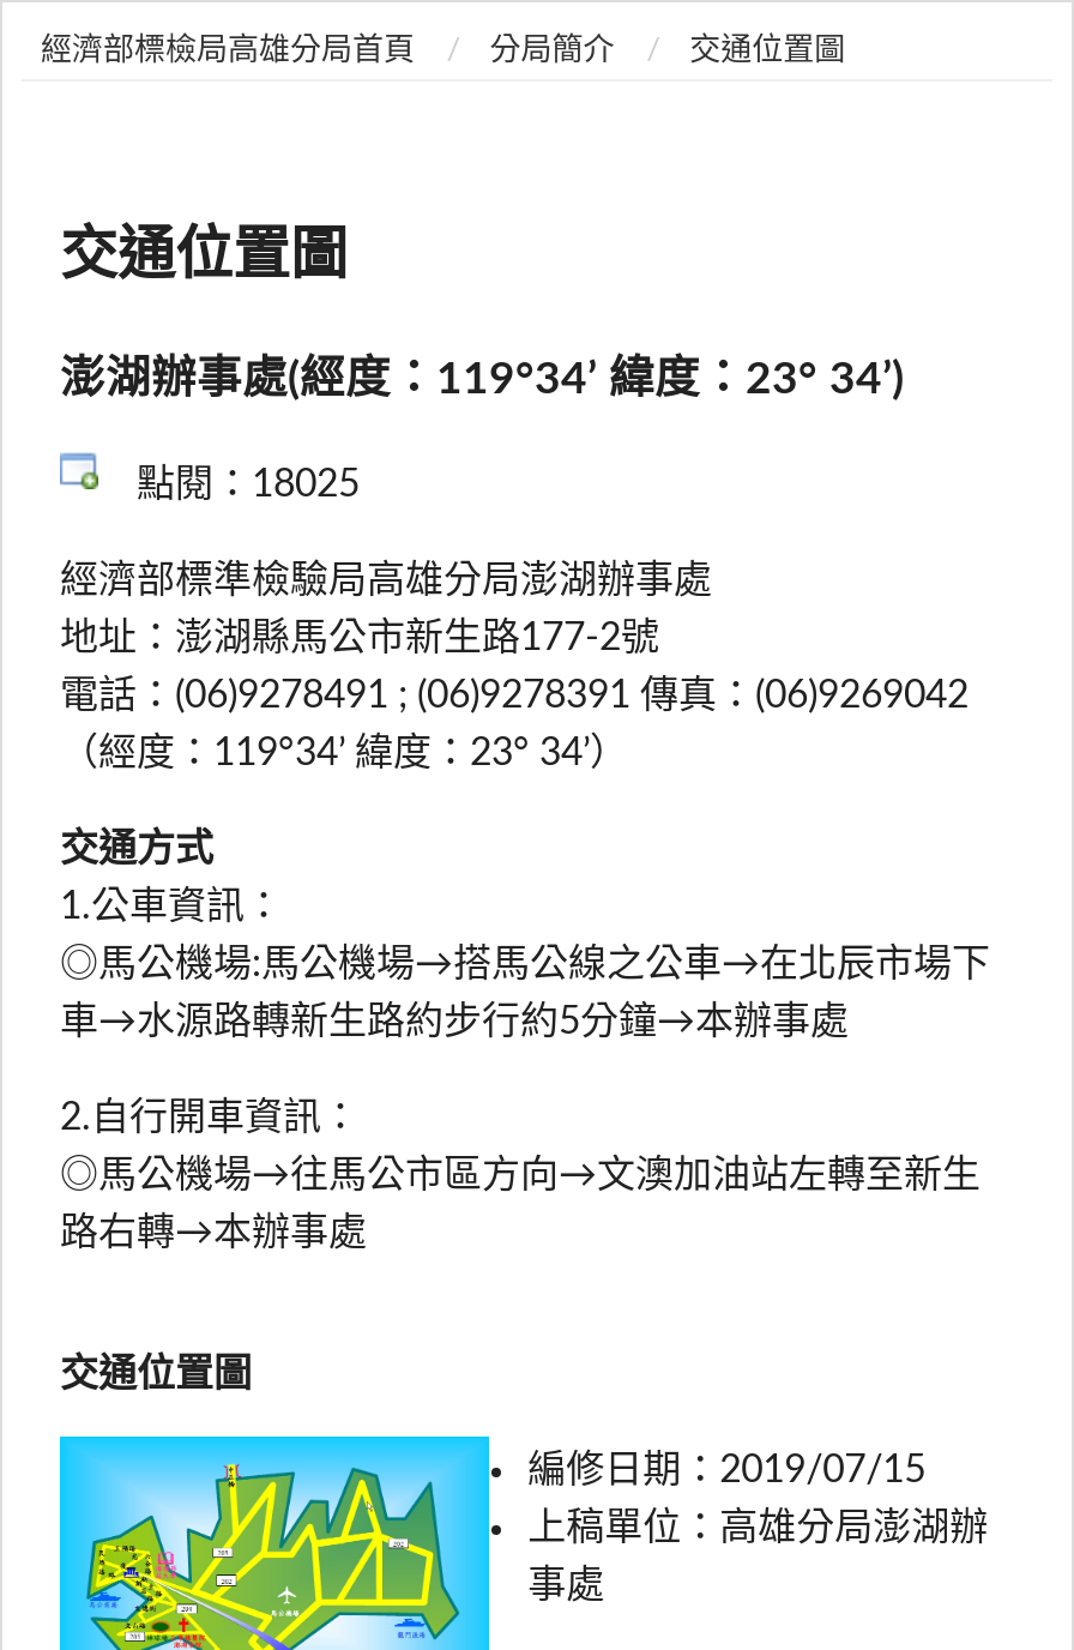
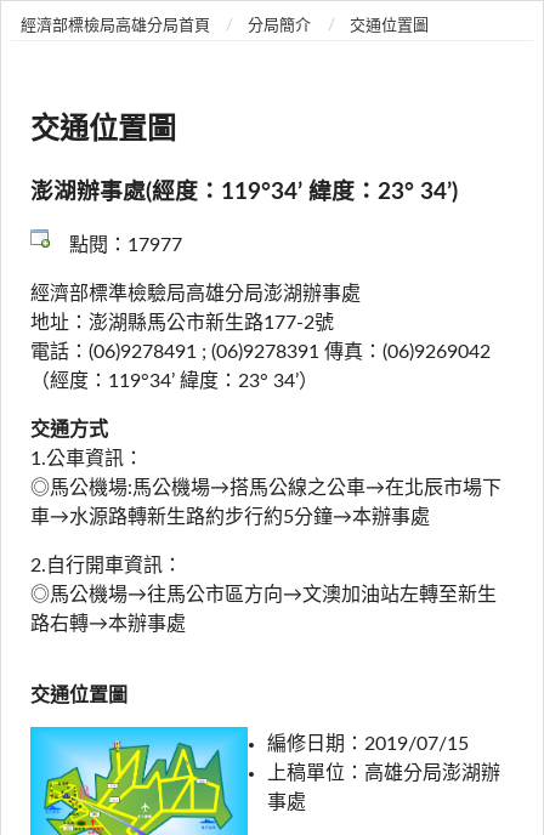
- 點閱：18025
+ 點閱：17977
